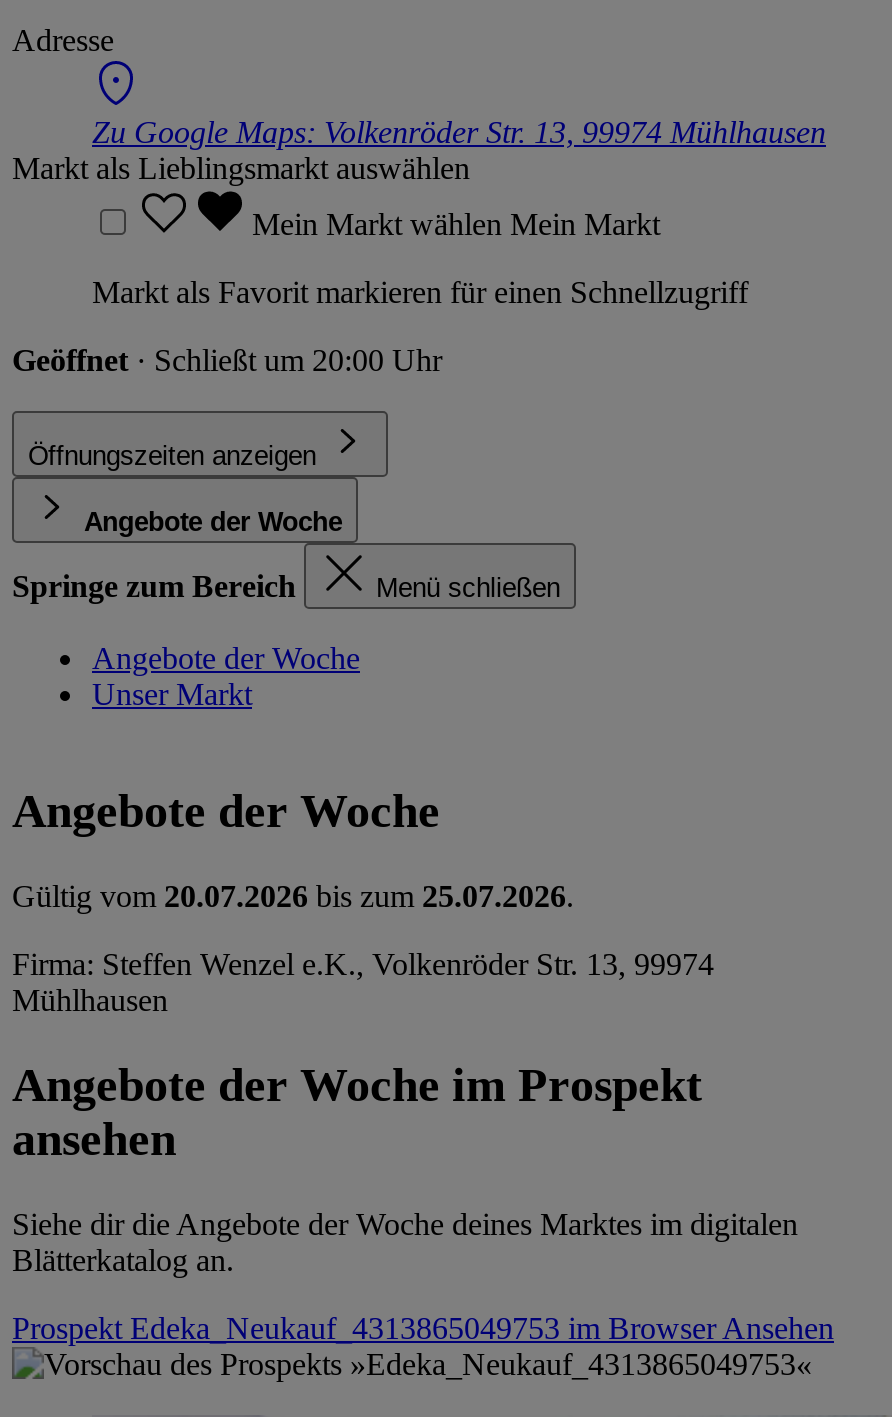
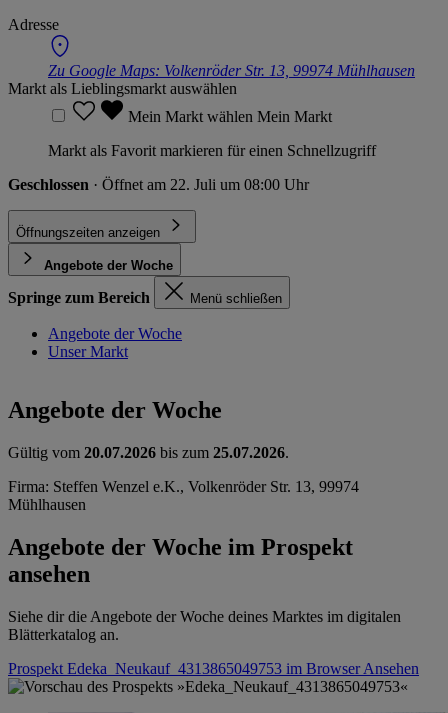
- Geöffnet · Schließt um 20:00 Uhr
+ Geschlossen · Öffnet am 22. Juli um 08:00 Uhr
